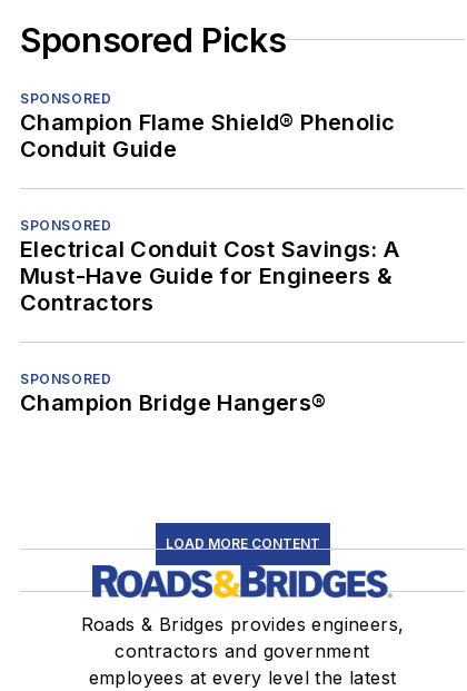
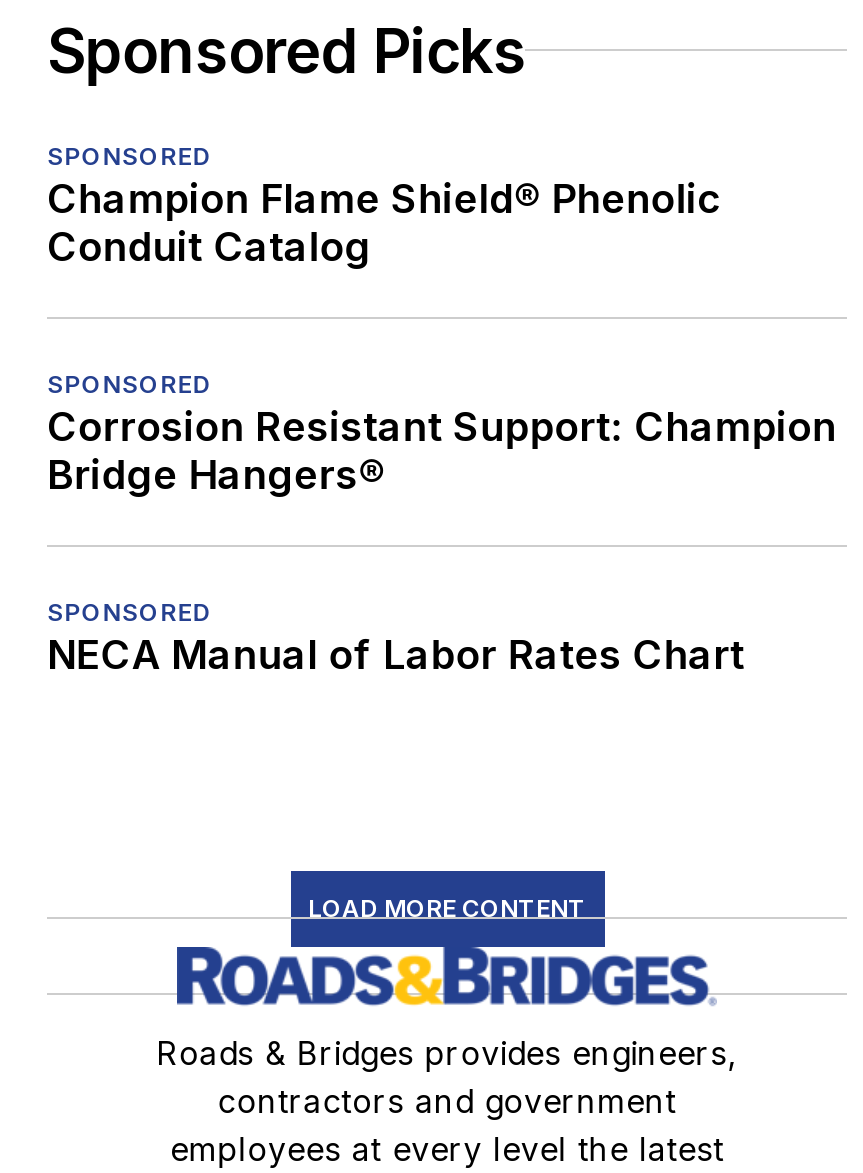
- Conduit Guide
+ Conduit Catalog

- Electrical Conduit Cost Savings: A
- Must-Have Guide for Engineers &
- Contractors
+ Corrosion Resistant Support: Champion
+ Bridge Hangers®

- Champion Bridge Hangers®
+ NECA Manual of Labor Rates Chart
